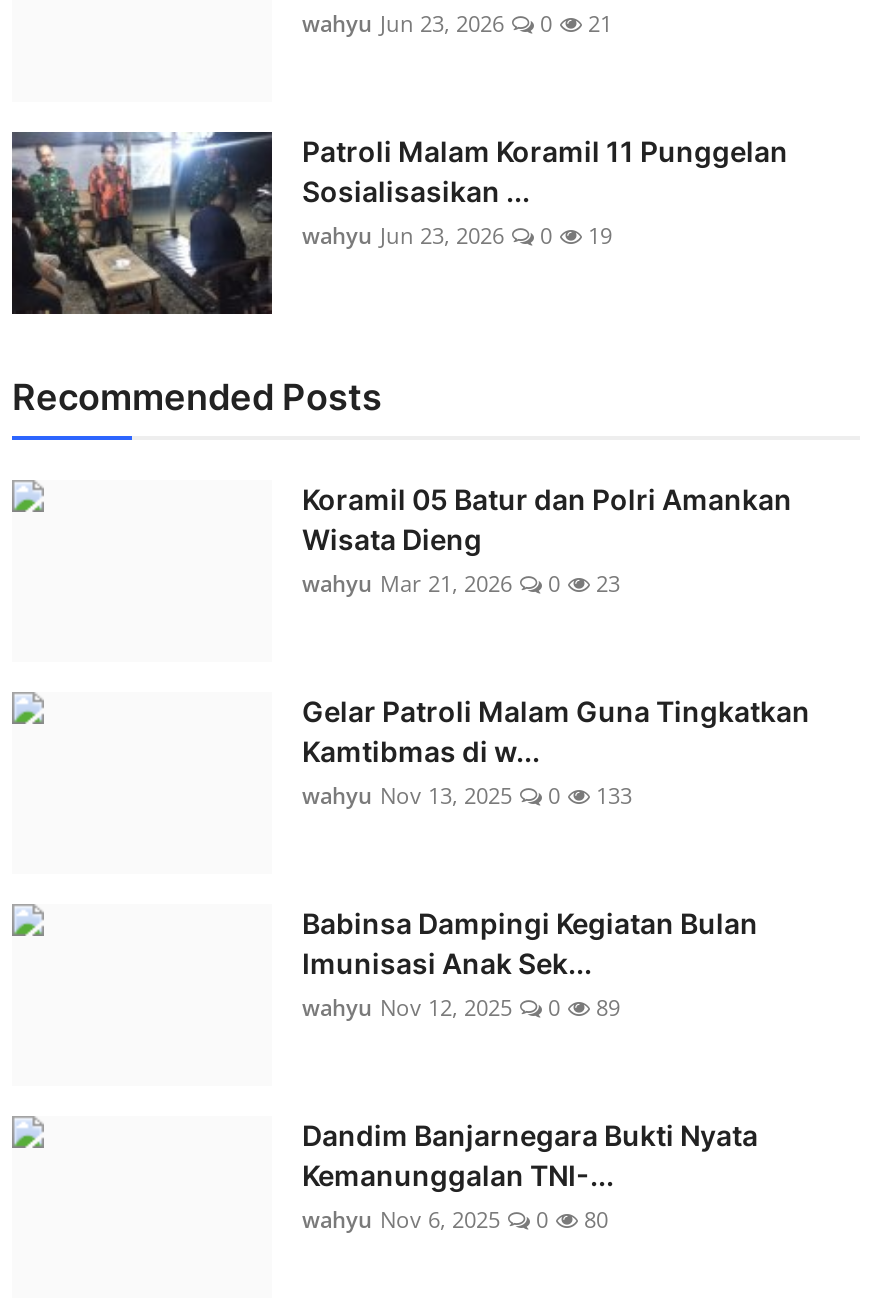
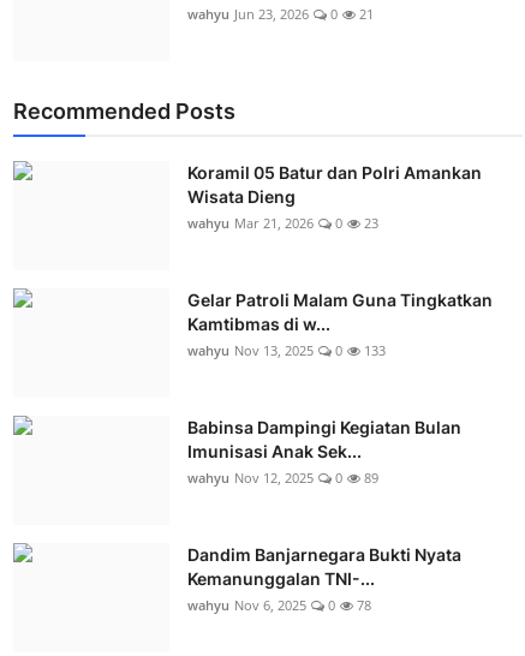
- [image]
- Patroli Malam Koramil 11 Punggelan
- Sosialisasikan ...
- wahyu Jun 23, 2026
- 0
- 19

- wahyu Nov 6, 2025 0 80
+ wahyu Nov 6, 2025 0 78
